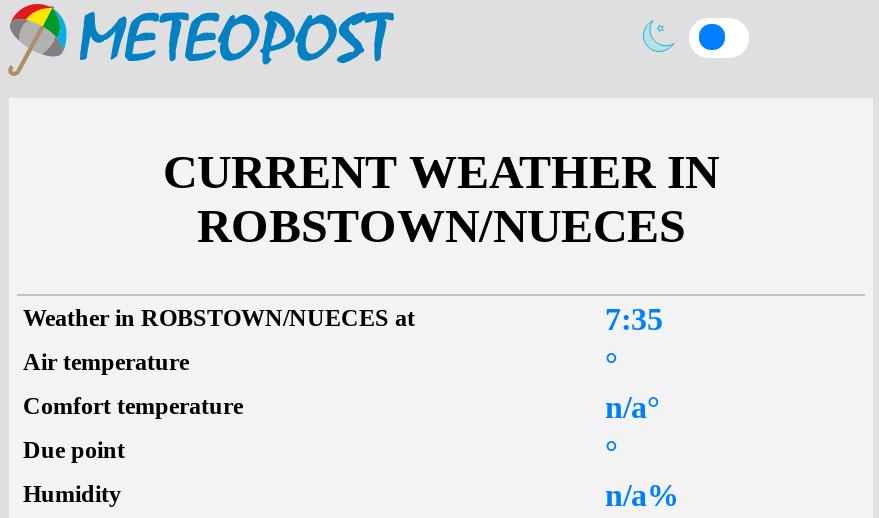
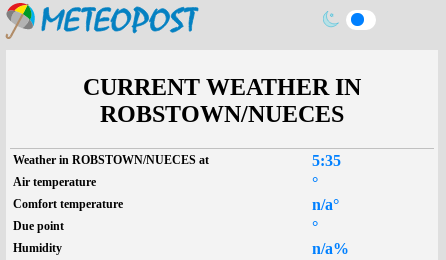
- 7:35
+ 5:35
